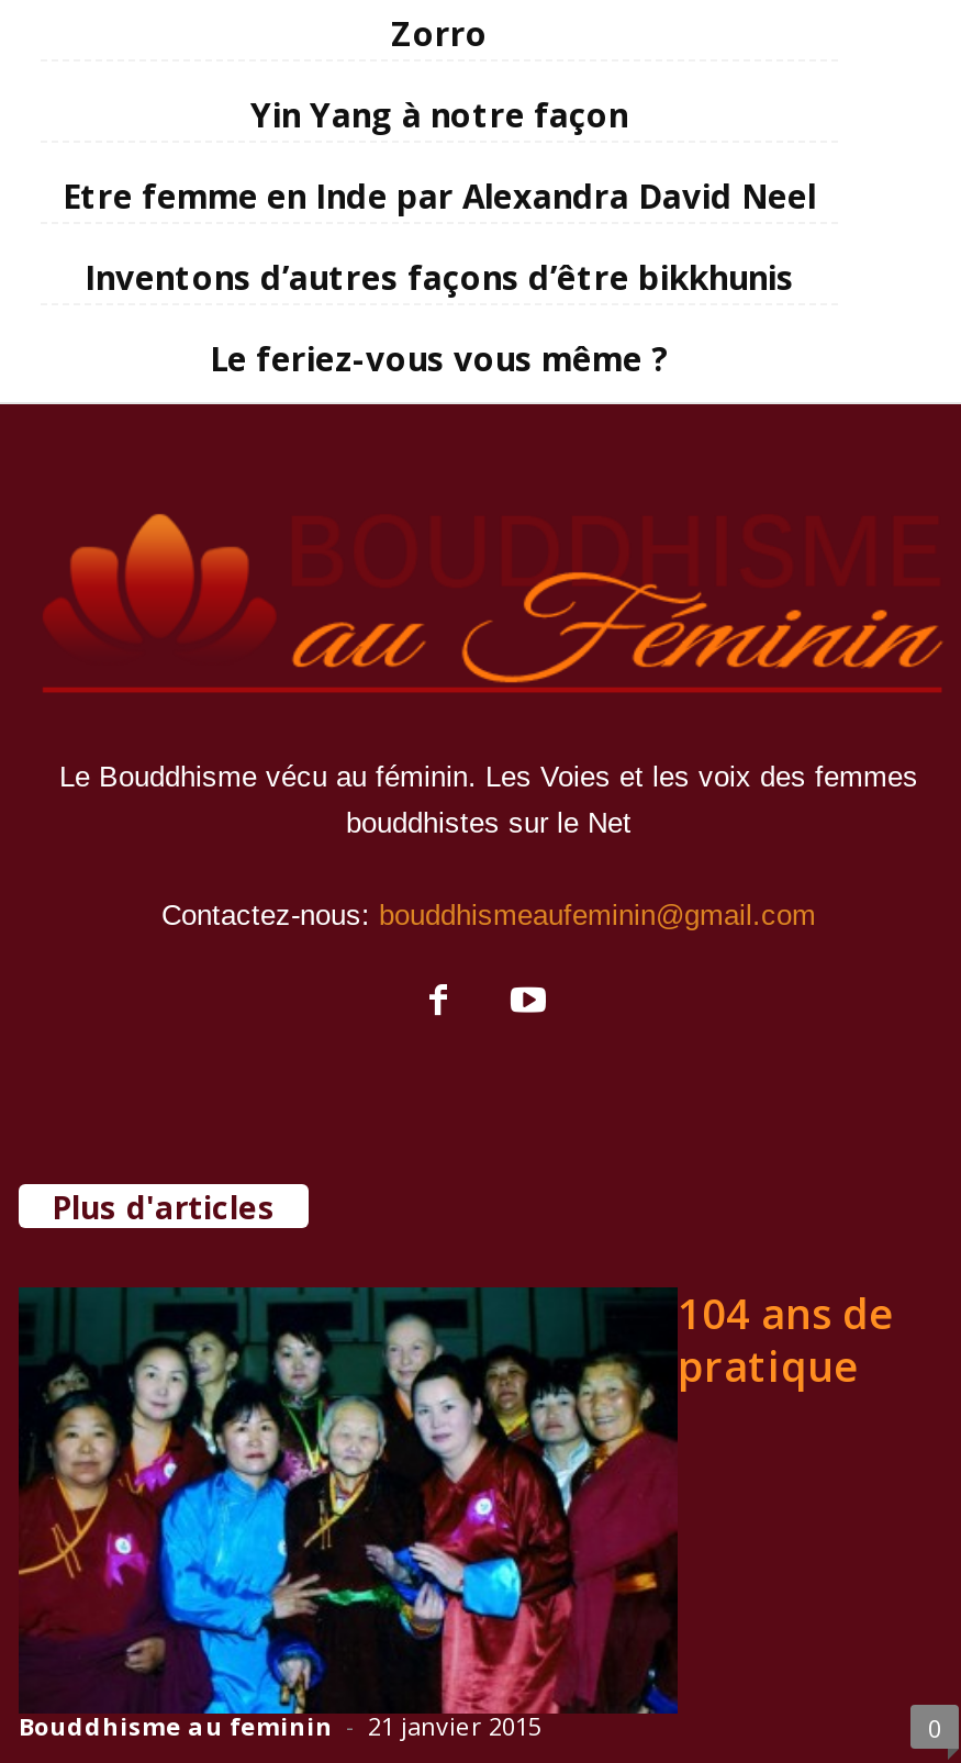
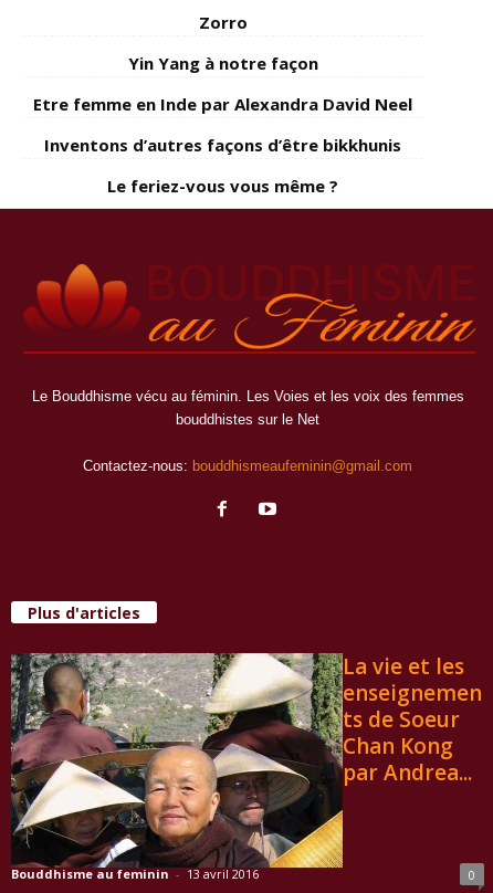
- [image]
- 104 ans de
- pratique
+ [image]
+ La vie et les
+ enseignemen
+ ts de Soeur
+ Chan Kong
+ par Andrea...

- Bouddhisme au feminin - 21 janvier 2015
+ Bouddhisme au feminin - 13 avril 2016
